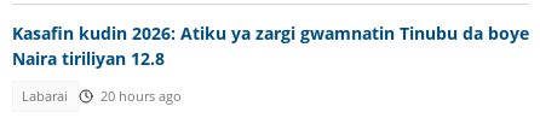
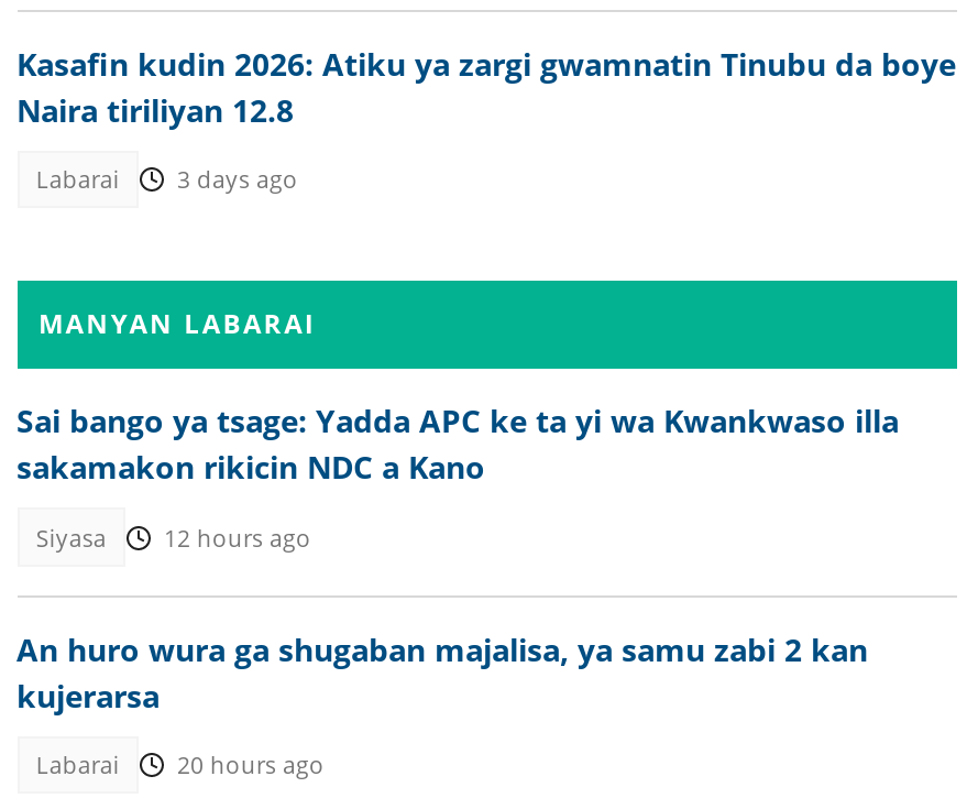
+ MANYAN LABARAI
+ Sai bango ya tsage: Yadda APC ke ta yi wa Kwankwaso illa
+ sakamakon rikicin NDC a Kano
+ Siyasa
+ 12 hours ago
+ An huro wura ga shugaban majalisa, ya samu zabi 2 kan
+ kujerarsa
+ Labarai

+ 3 days ago
